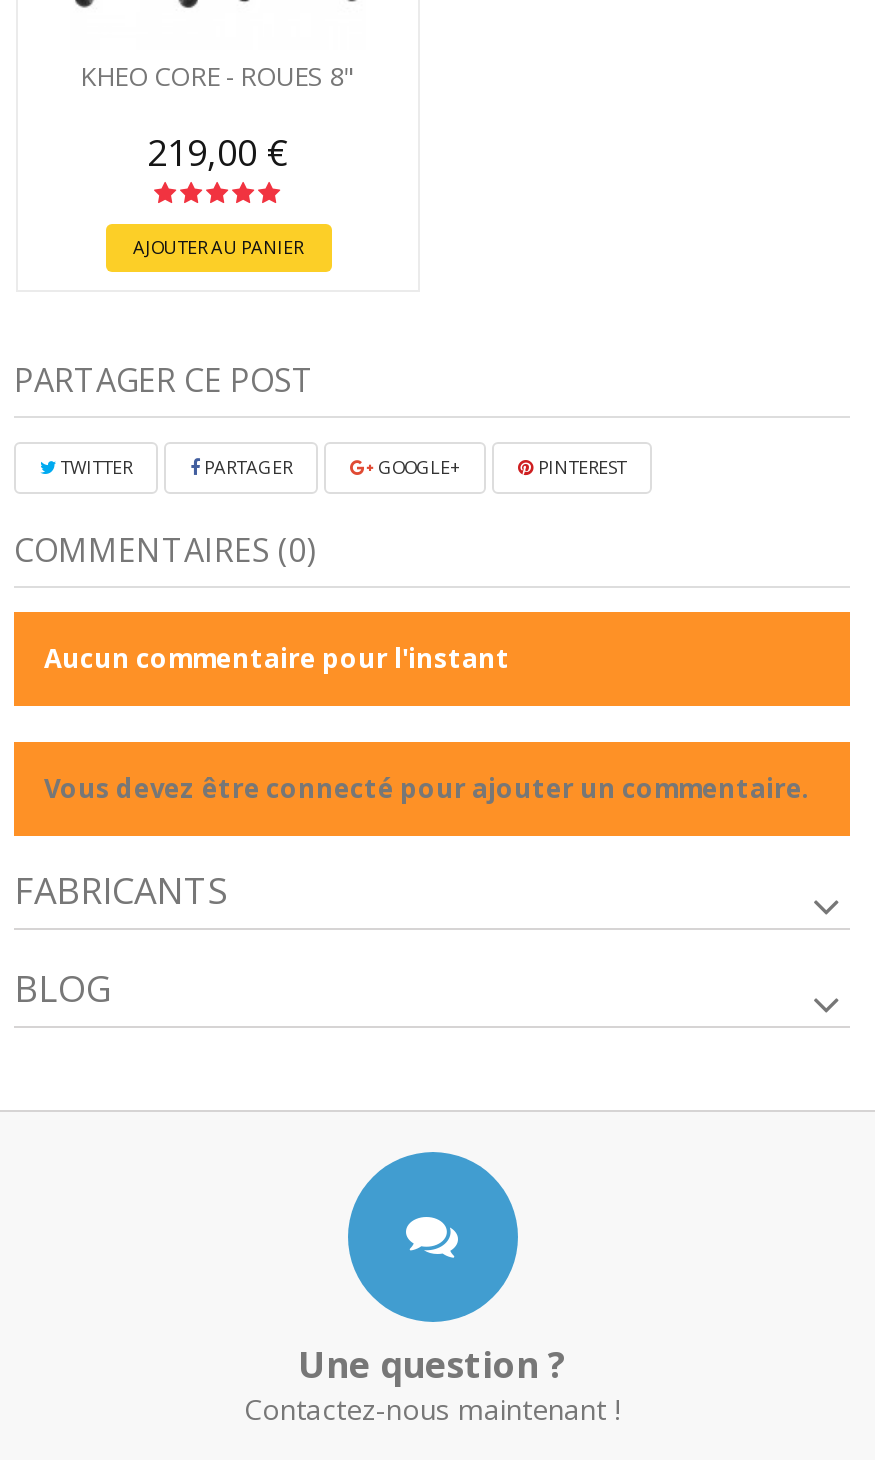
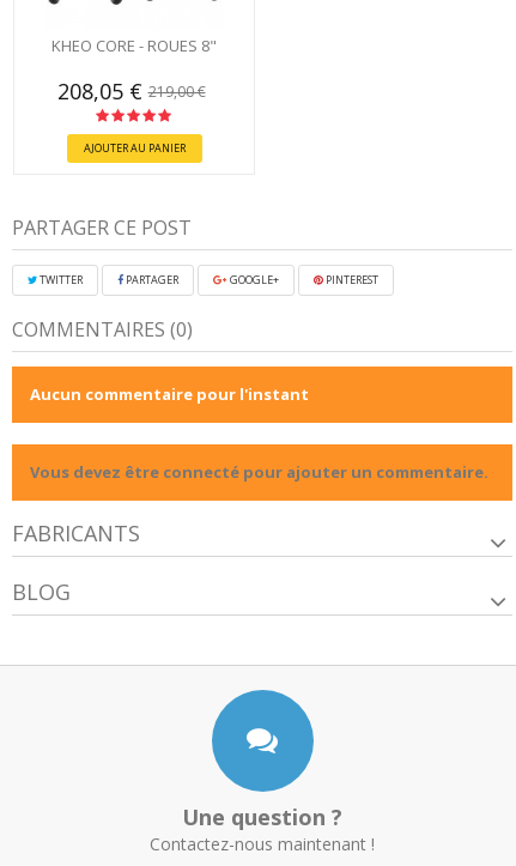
- 219,00 €
+ 208,05 €219,00 €
